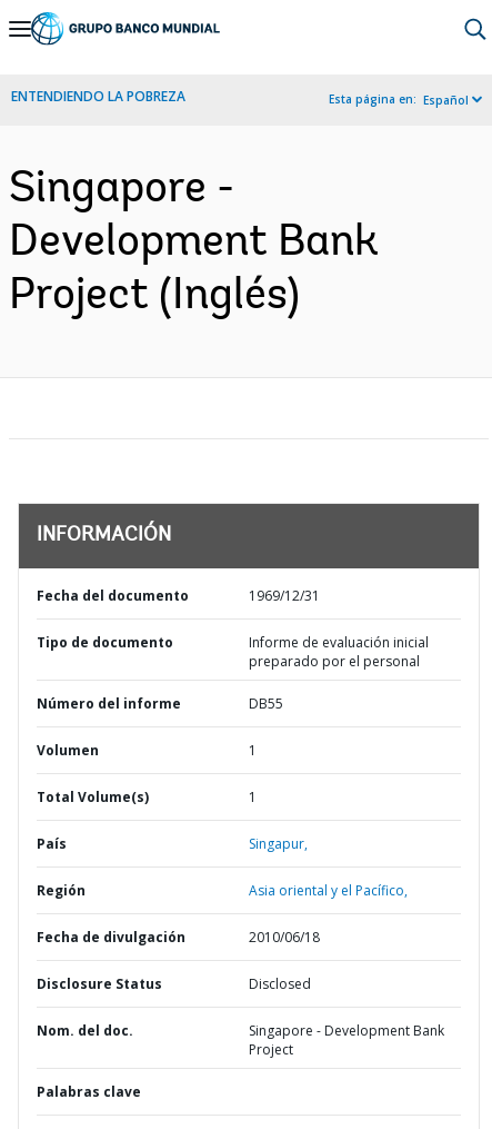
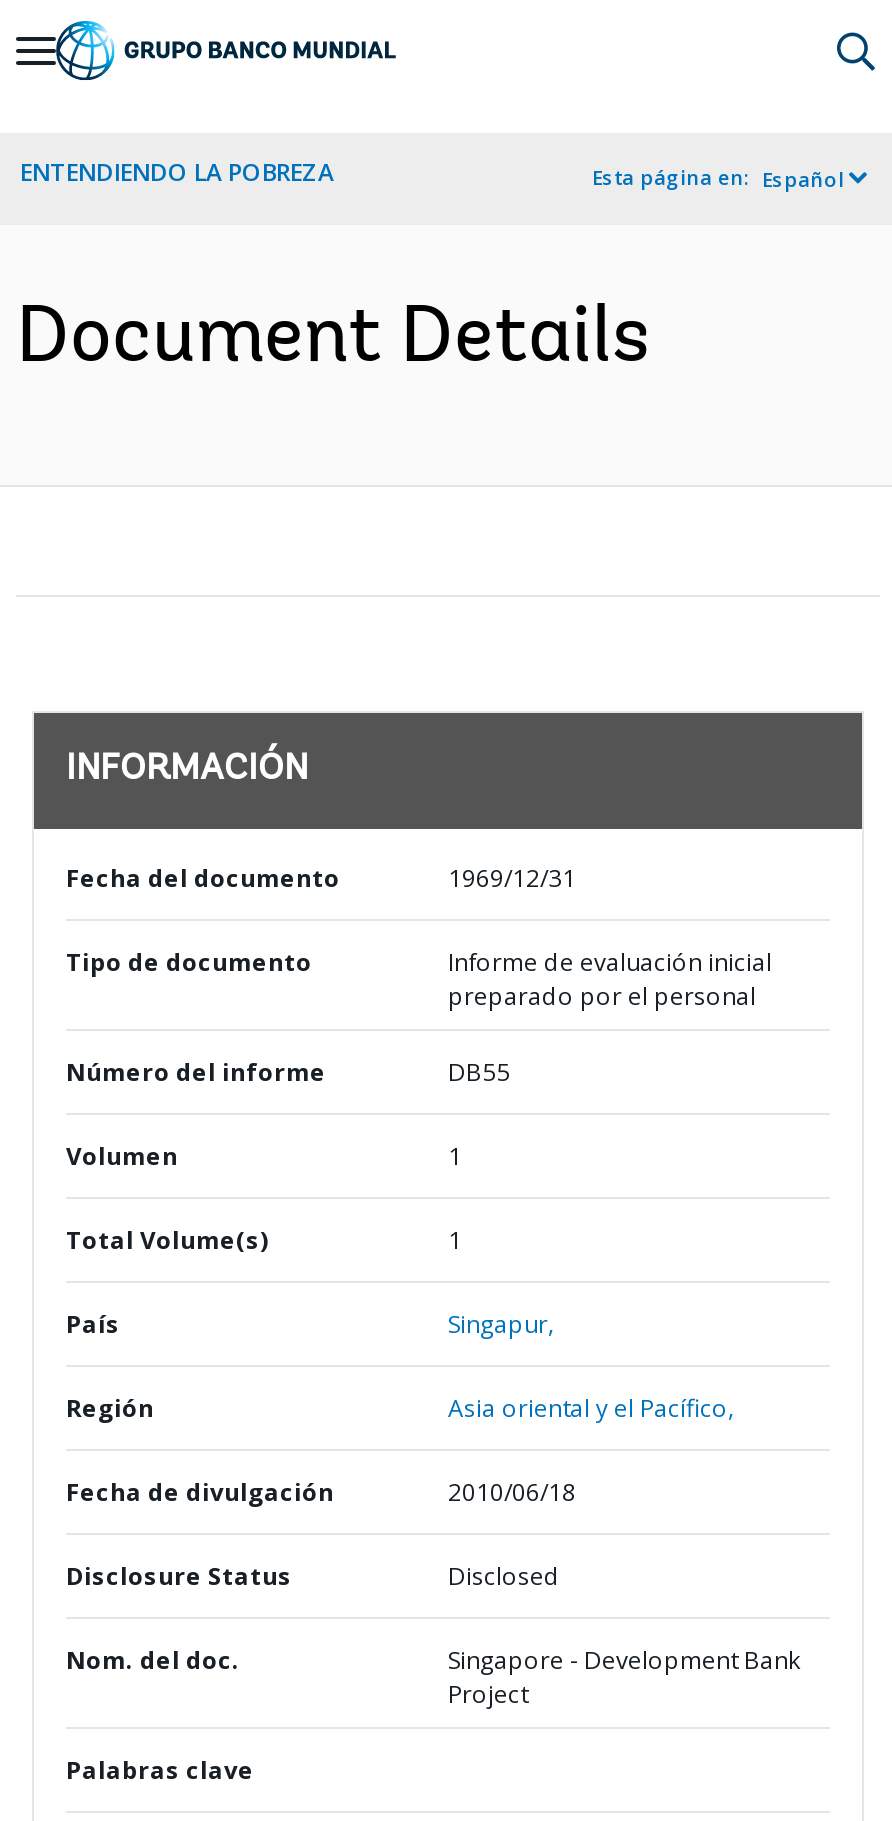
- Singapore -
- Development Bank
- Project (Inglés)
+ Document Details
